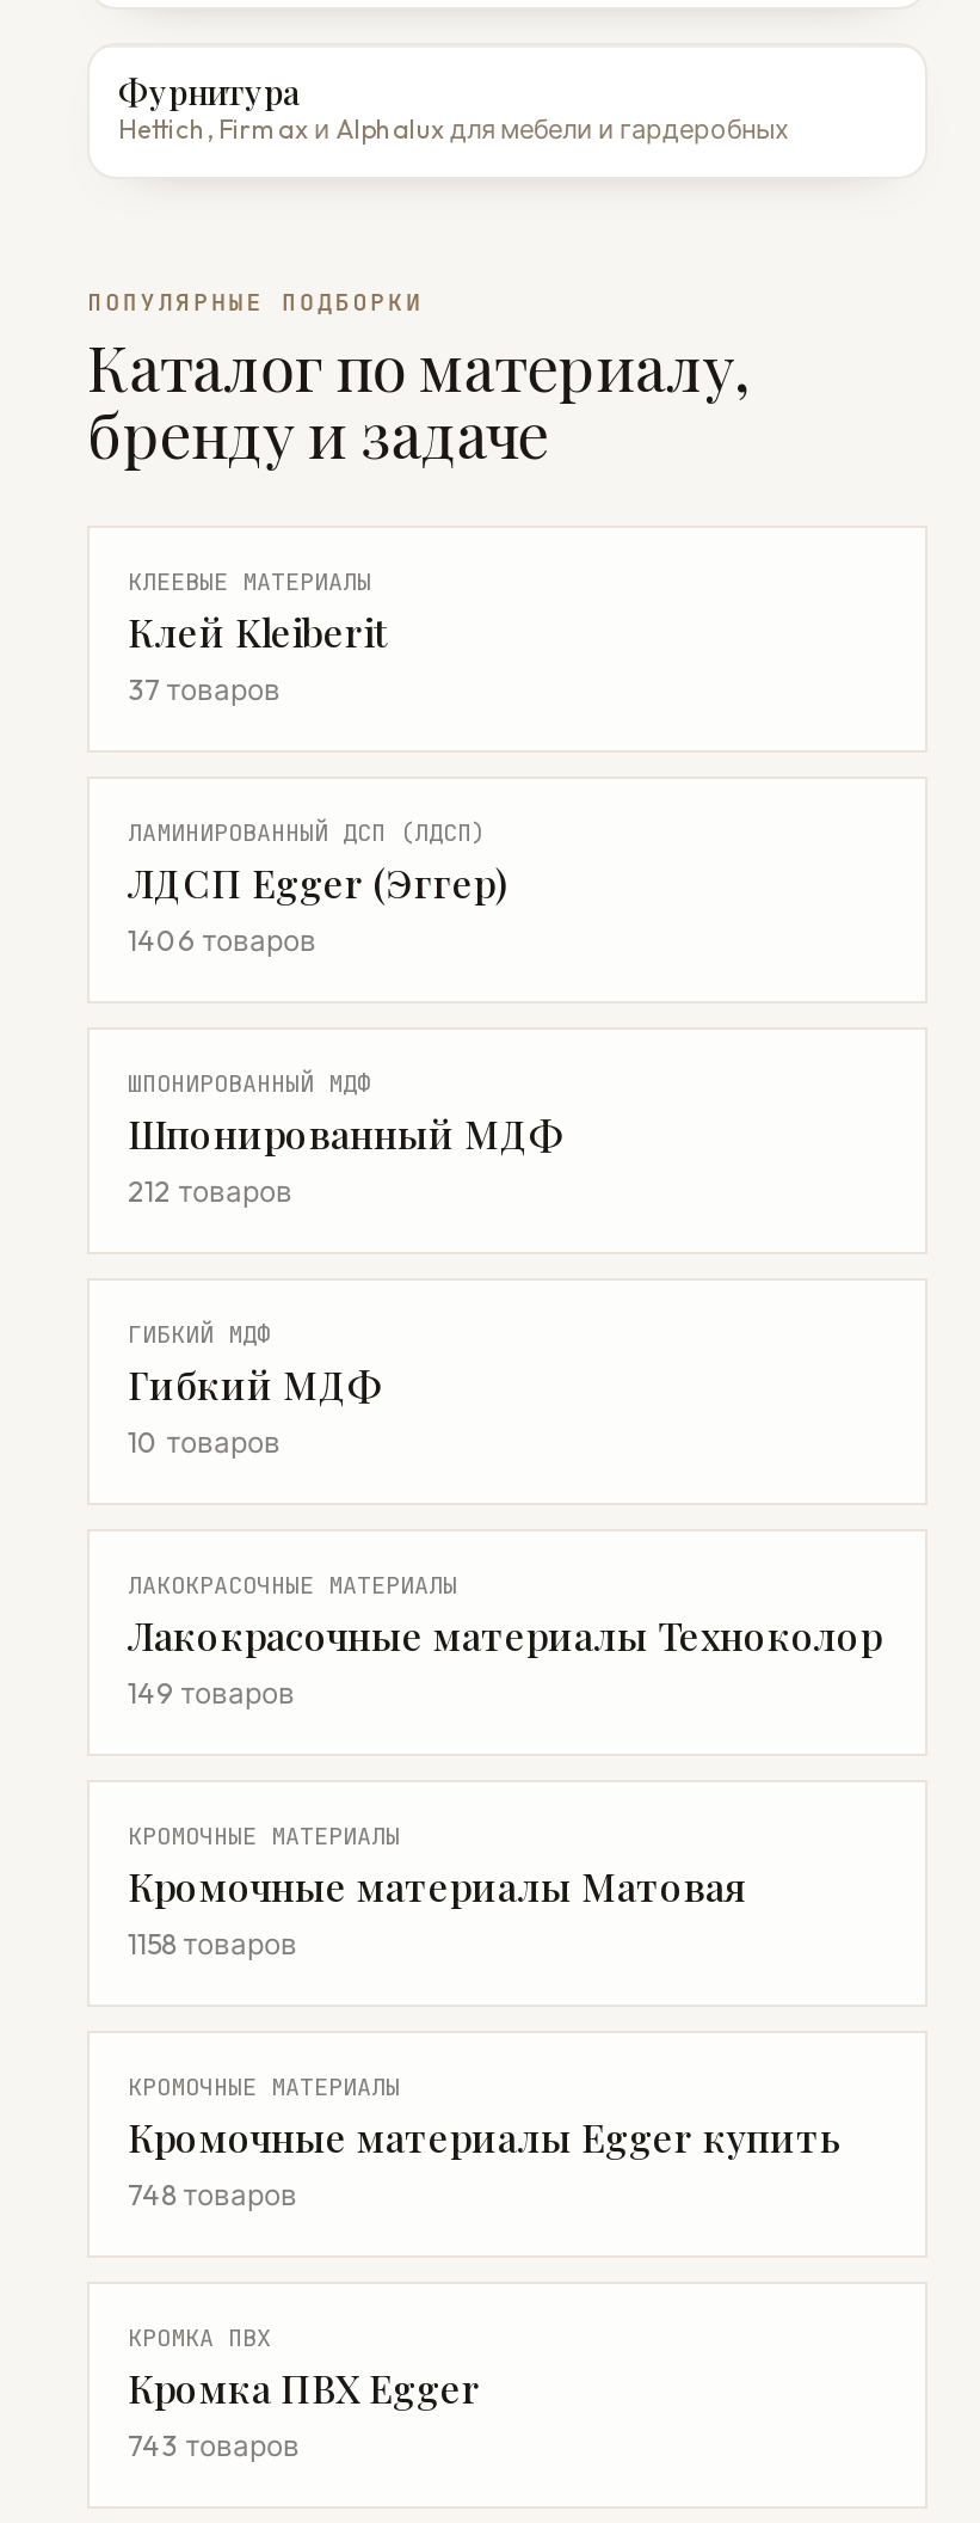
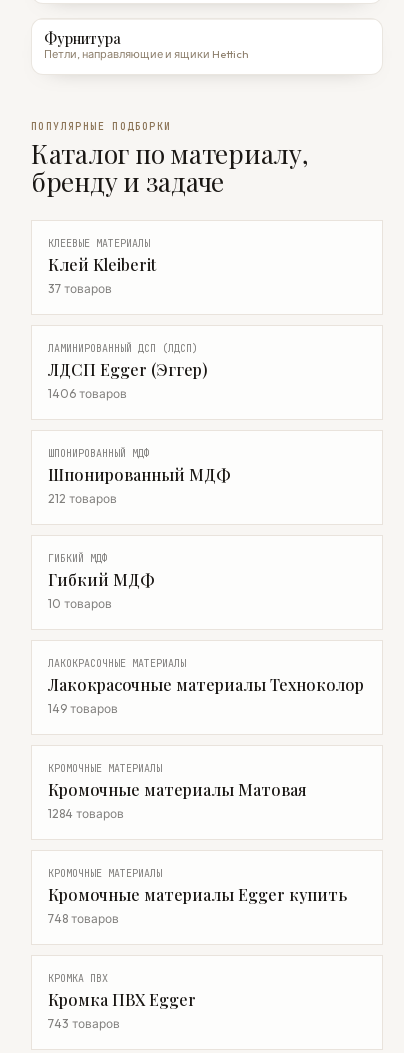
- Hettich, Firmax и Alphalux для мебели и гардеробных
+ Петли, направляющие и ящики Hettich

- 1158 товаров
+ 1284 товаров
